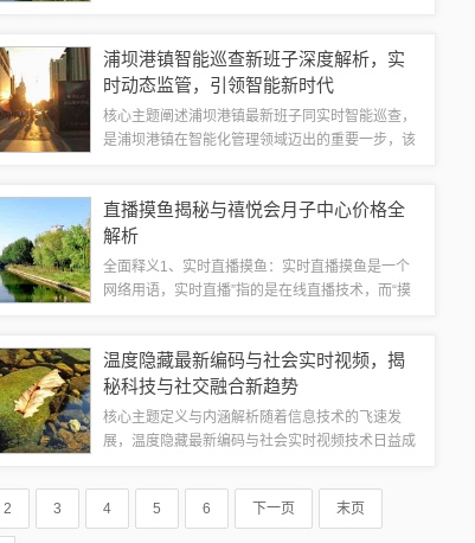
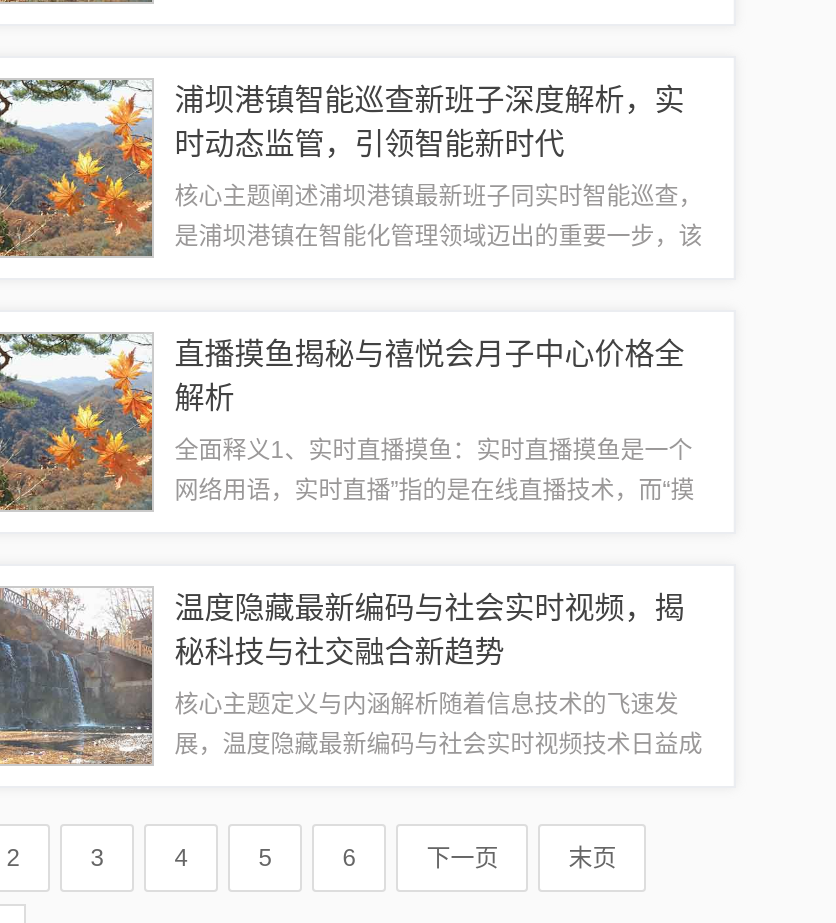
- [image]
+ [image]

- [image]
+ [image]

- [image]
+ [image]
